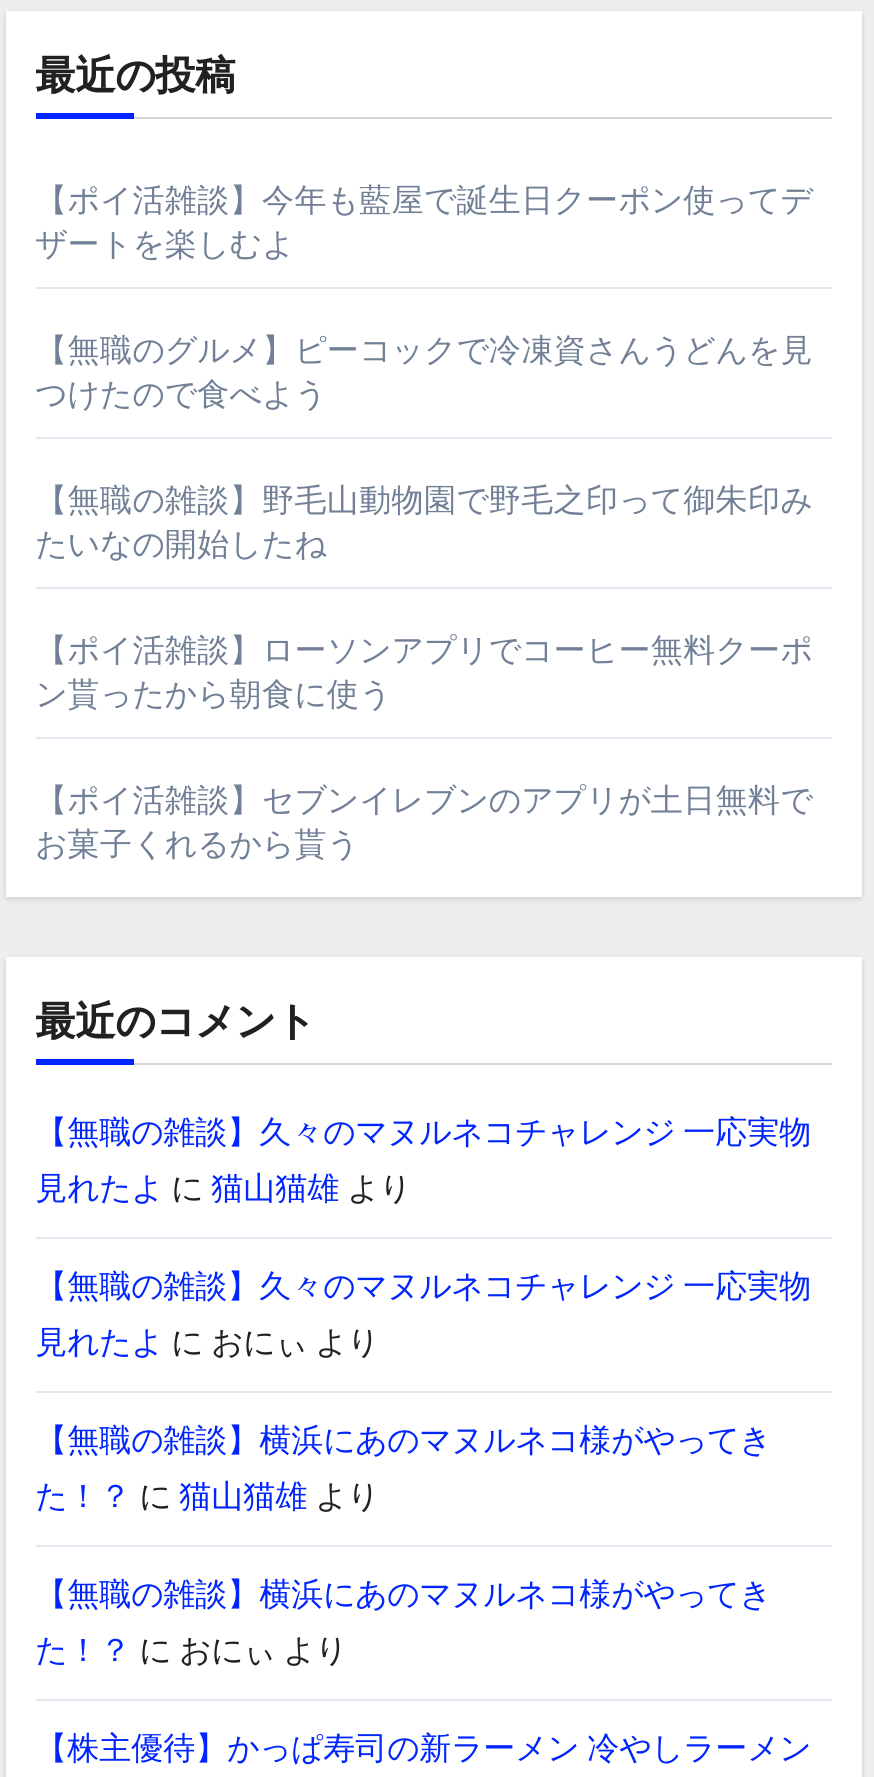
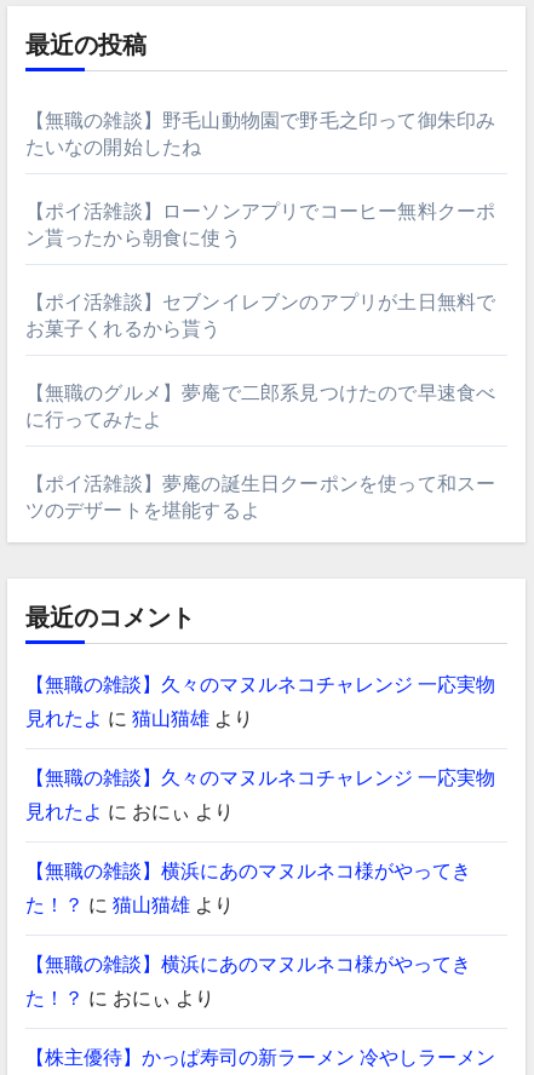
- 【ポイ活雑談】今年も藍屋で誕生日クーポン使ってデ
- ザートを楽しむよ
- 【無職のグルメ】ピーコックで冷凍資さんうどんを見
- つけたので食べよう

moved up: 【無職の雑談】野毛山動物園で野毛之印って御朱印み | たいなの開始したね | 【ポイ活雑談】ローソンアプリでコーヒー無料クーポ | ン貰ったから朝食に使う | 【ポイ活雑談】セブンイレブンのアプリが土日無料で | お菓子くれるから貰う

+ 【無職のグルメ】夢庵で二郎系見つけたので早速食べ
+ に行ってみたよ
+ 【ポイ活雑談】夢庵の誕生日クーポンを使って和スー
+ ツのデザートを堪能するよ
